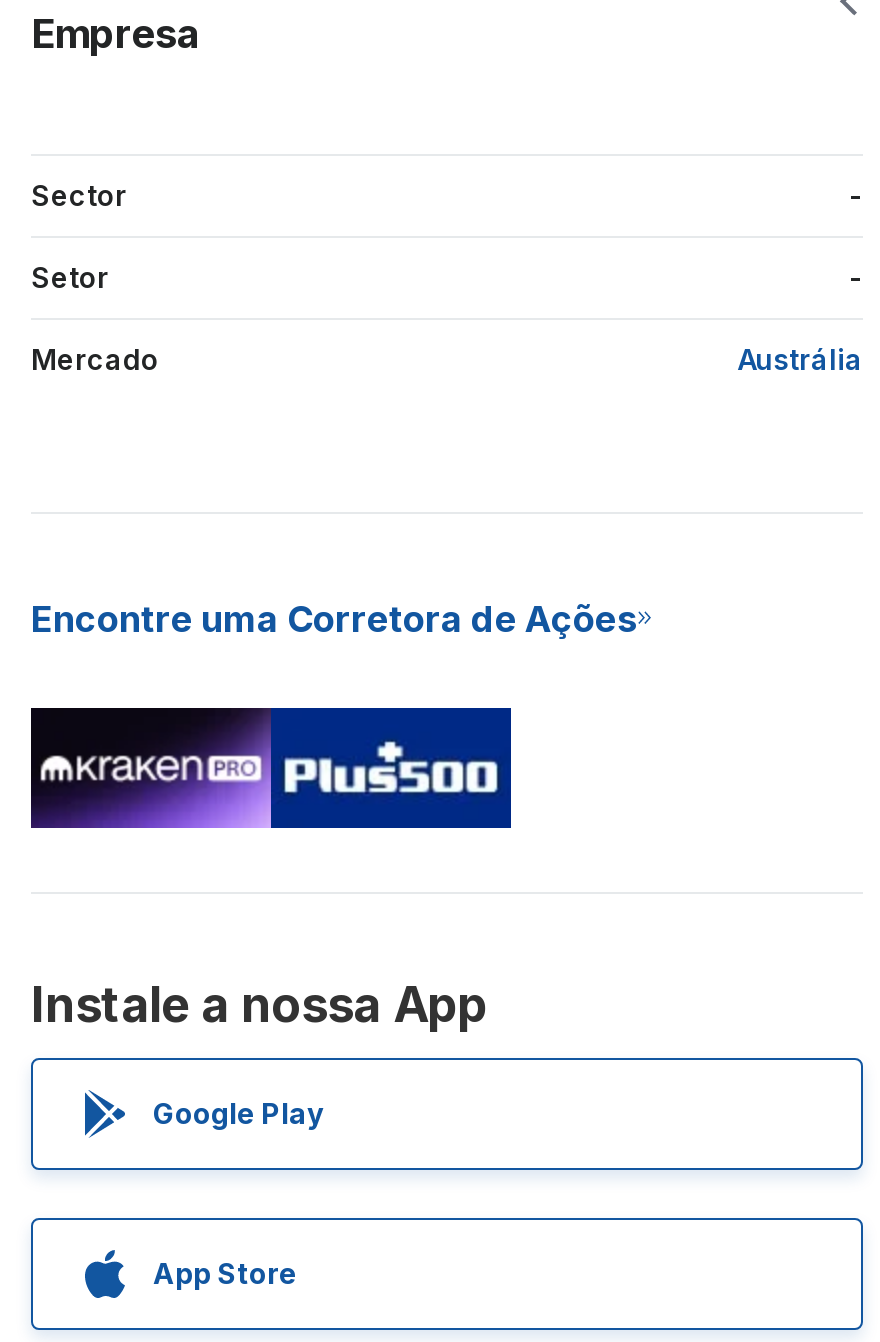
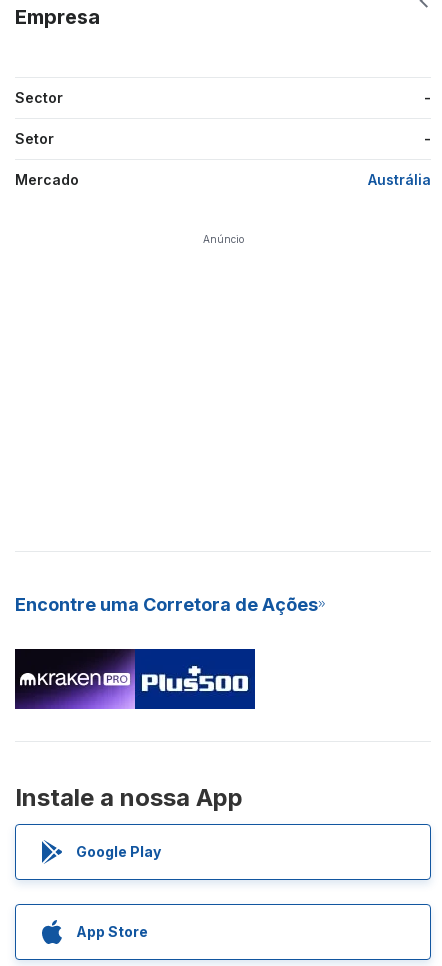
+ Anúncio
